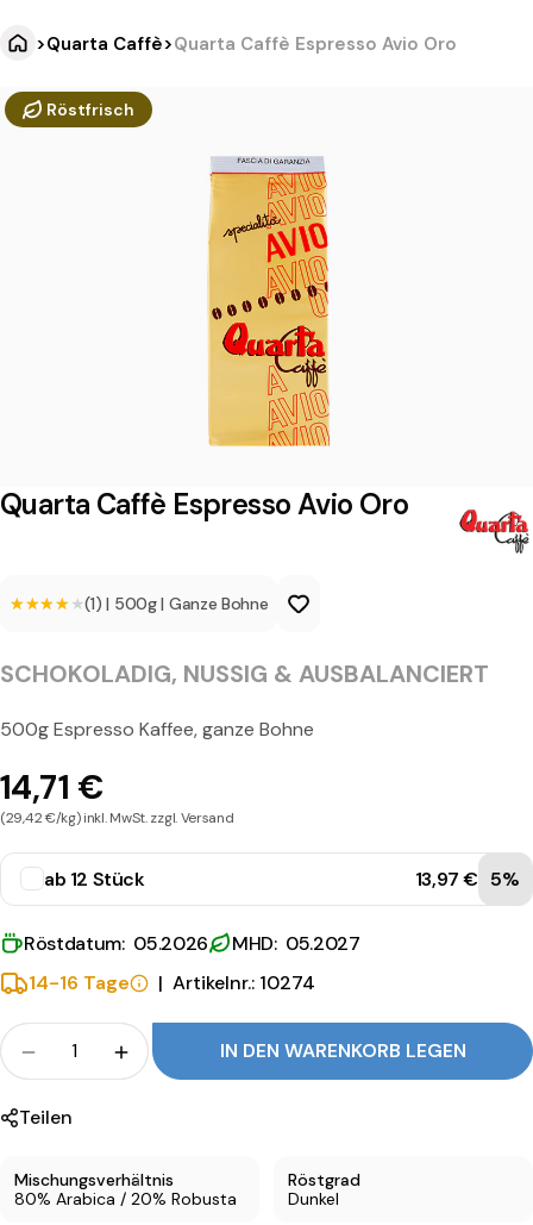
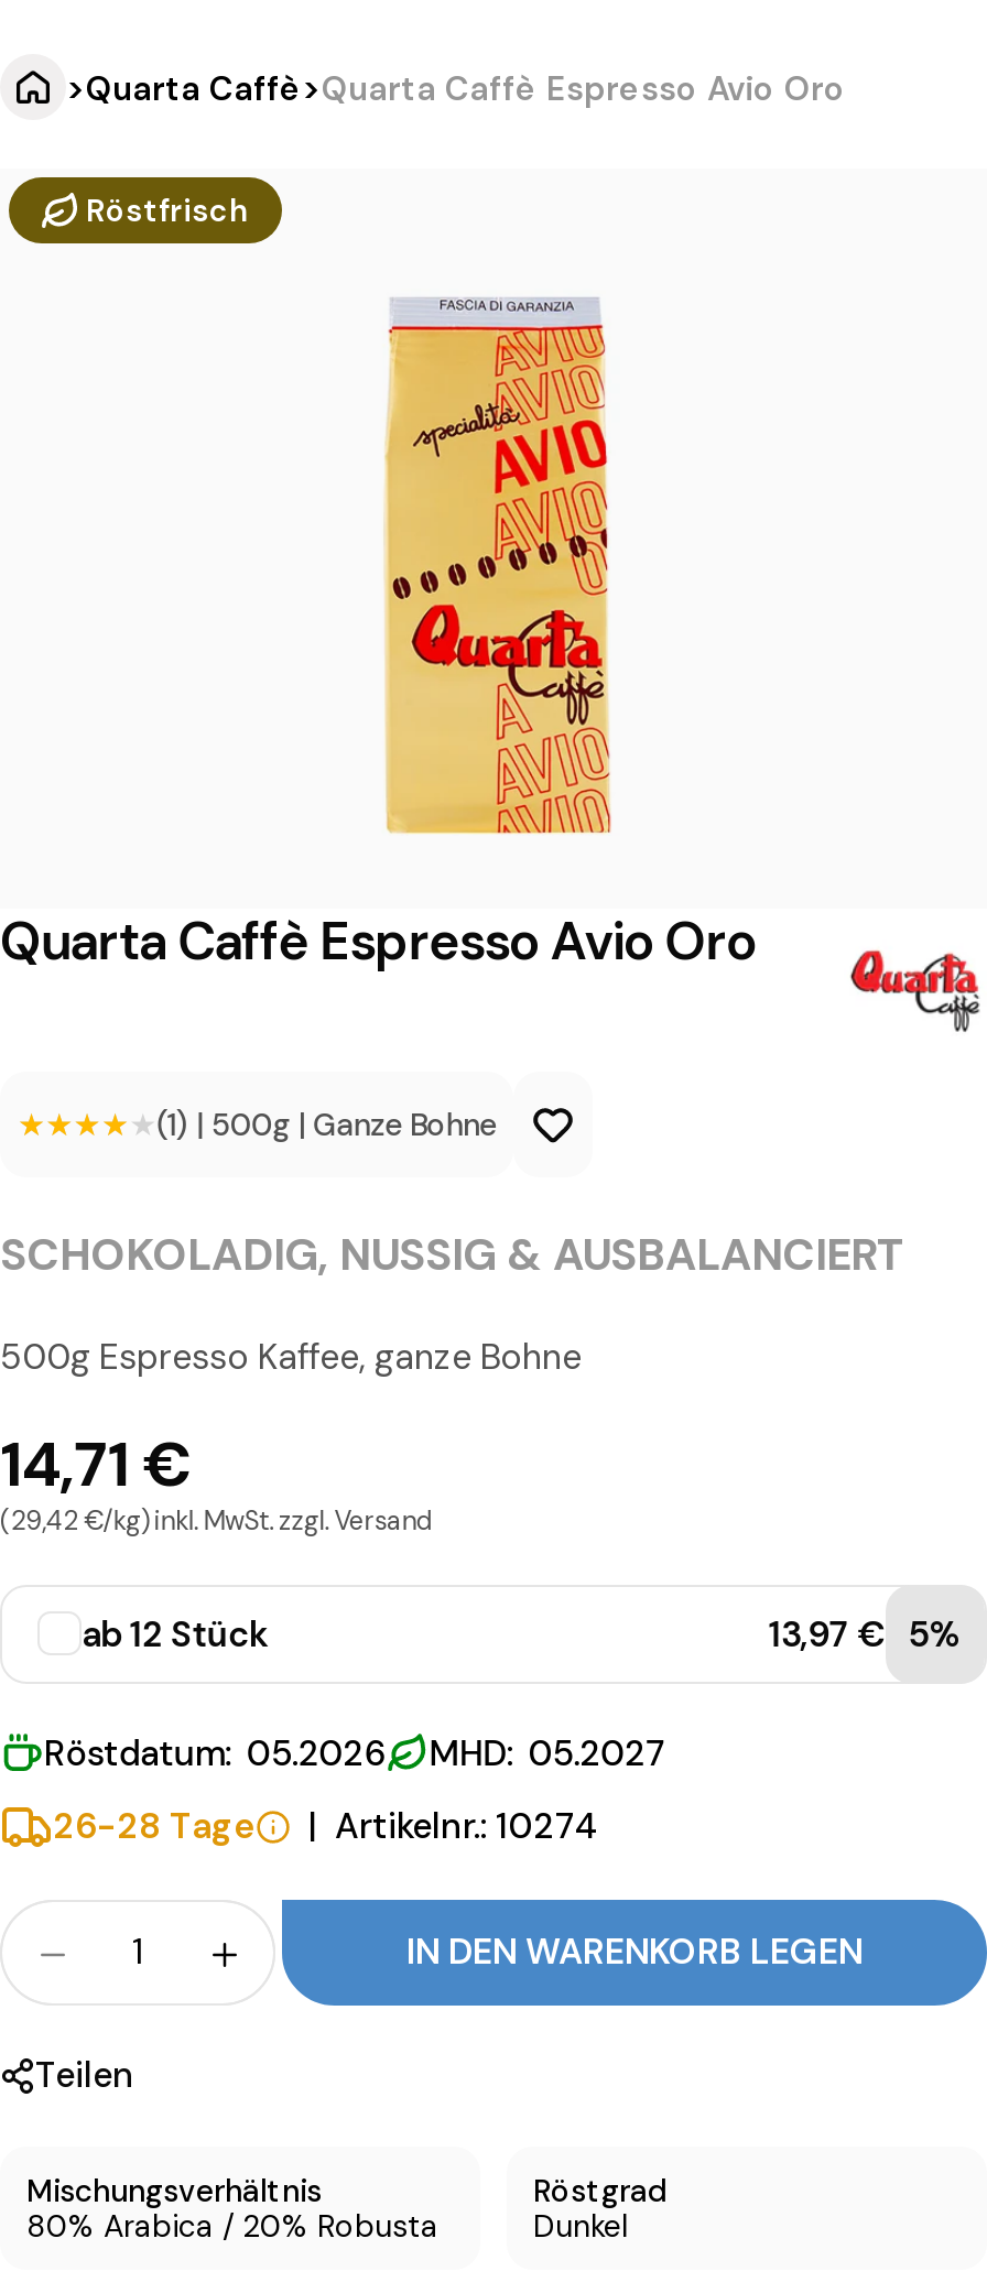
- 14-16 Tage
+ 26-28 Tage
